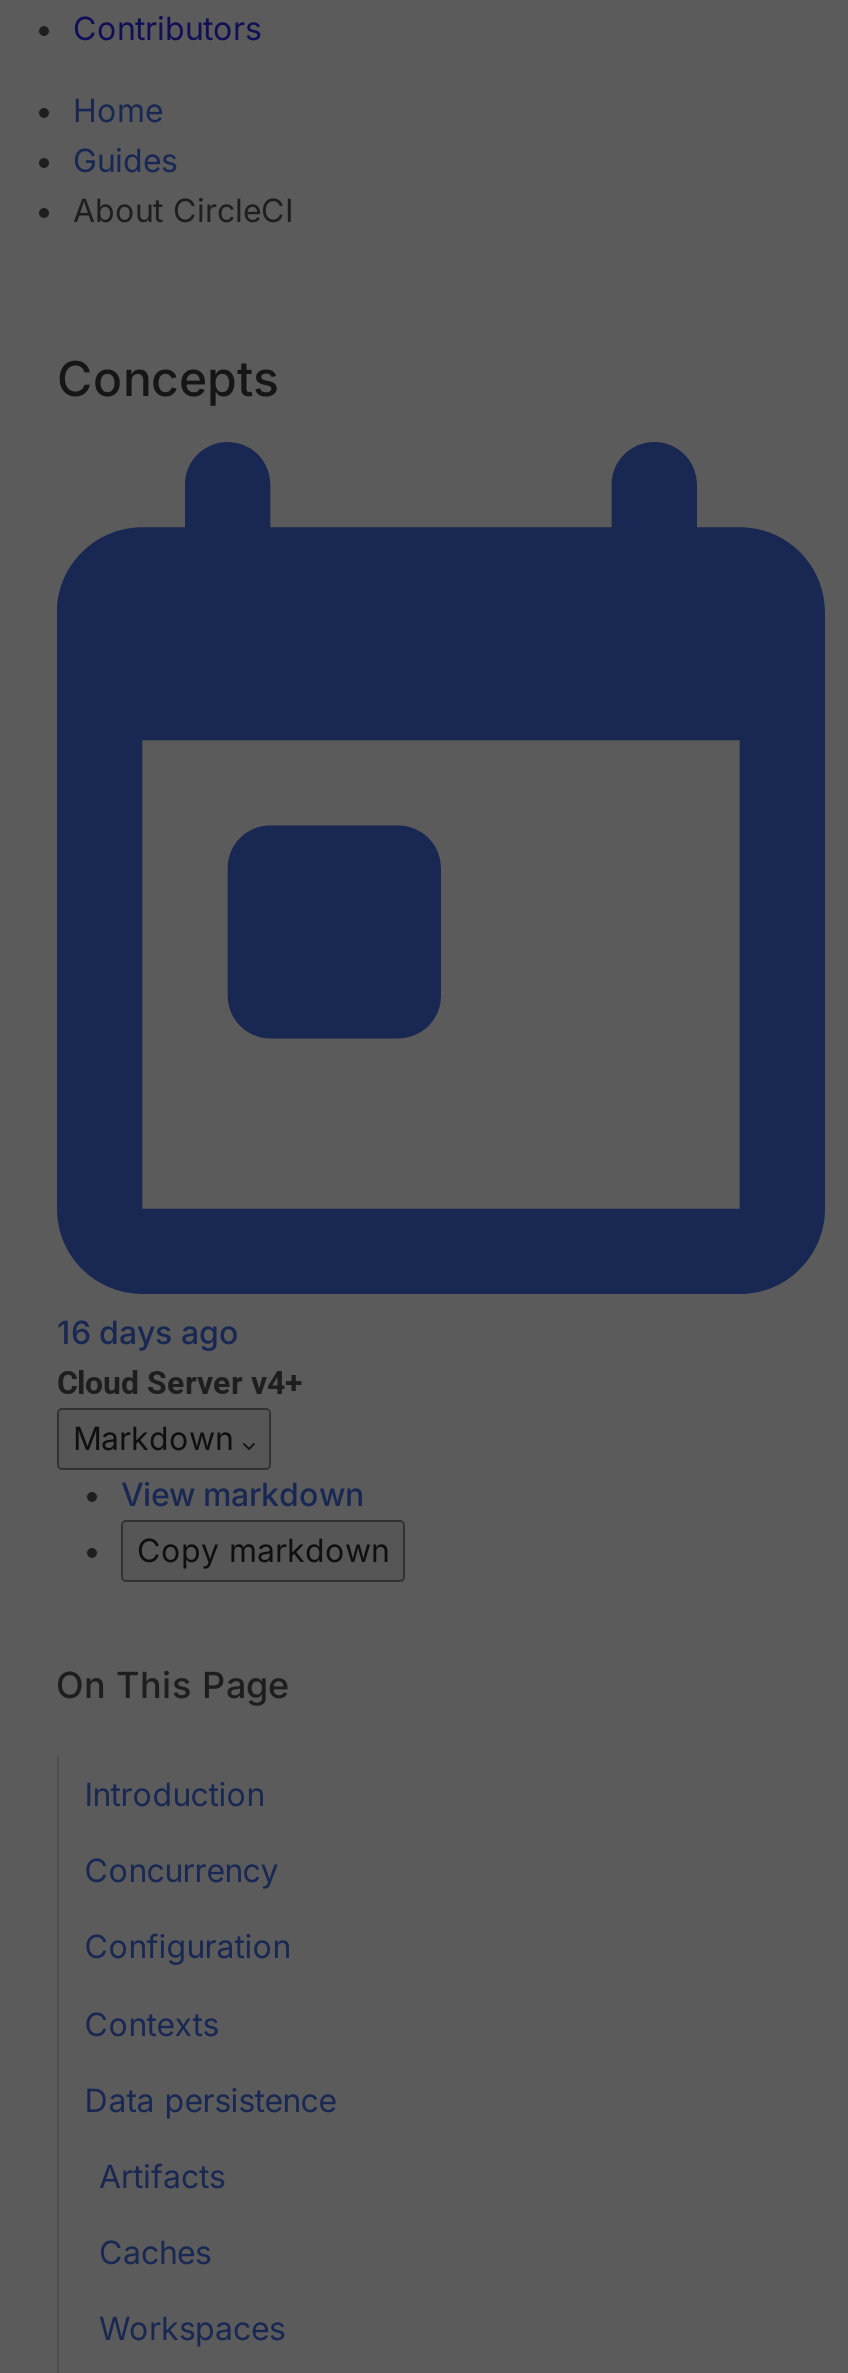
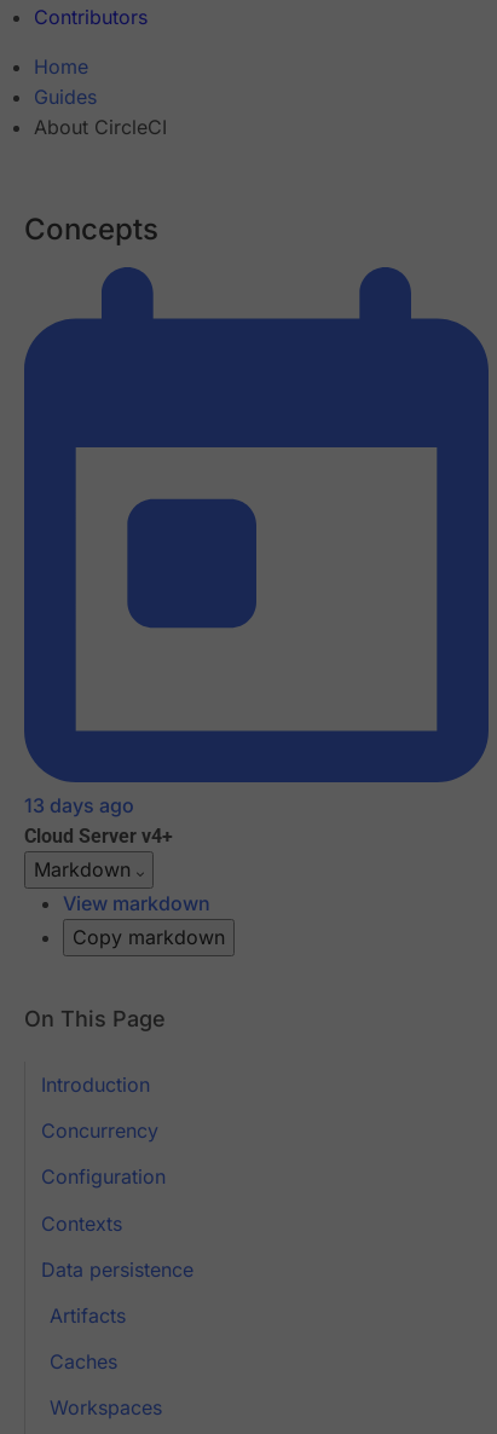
- 16 days ago
+ 13 days ago
